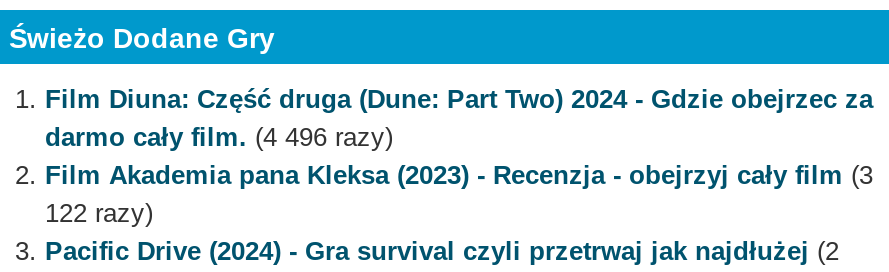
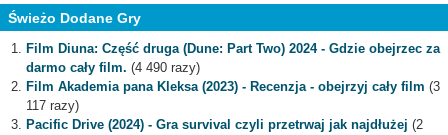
- darmo cały film. (4 496 razy)
+ darmo cały film. (4 490 razy)

- 122 razy)
+ 117 razy)
